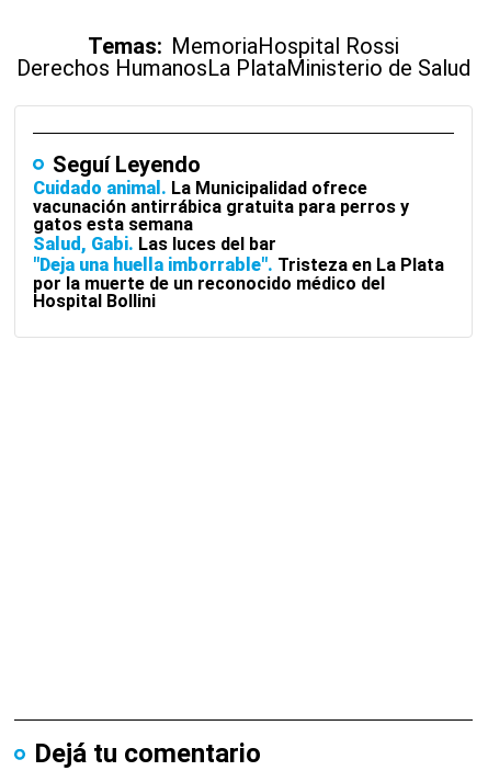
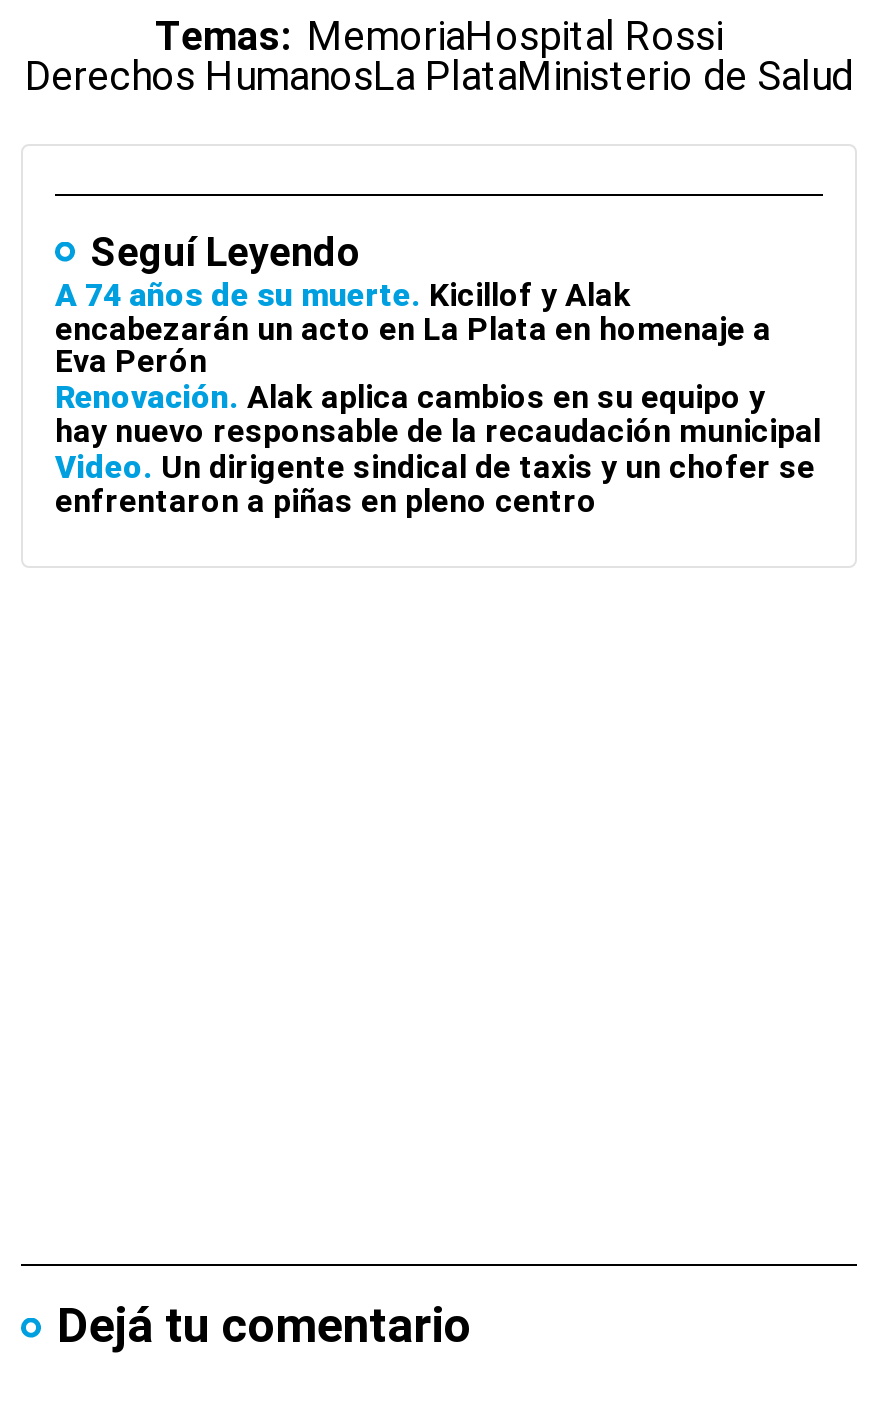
- Cuidado animal La Municipalidad ofrece
- vacunación antirrábica gratuita para perros y
- gatos esta semana
- Salud, Gabi Las luces del bar
- "Deja una huella imborrable" Tristeza en La Plata
- por la muerte de un reconocido médico del
- Hospital Bollini
+ A 74 años de su muerte Kicillof y Alak
+ encabezarán un acto en La Plata en homenaje a
+ Eva Perón
+ Renovación Alak aplica cambios en su equipo y
+ hay nuevo responsable de la recaudación municipal
+ Video Un dirigente sindical de taxis y un chofer se
+ enfrentaron a piñas en pleno centro
